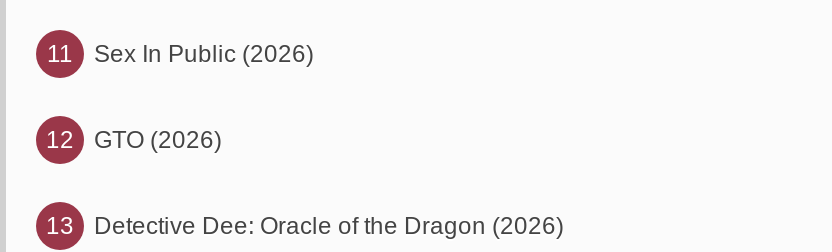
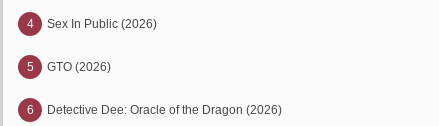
- 11 Sex In Public (2026)
+ 4 Sex In Public (2026)

- 12 GTO (2026)
+ 5 GTO (2026)

- 13 Detective Dee: Oracle of the Dragon (2026)
+ 6 Detective Dee: Oracle of the Dragon (2026)
